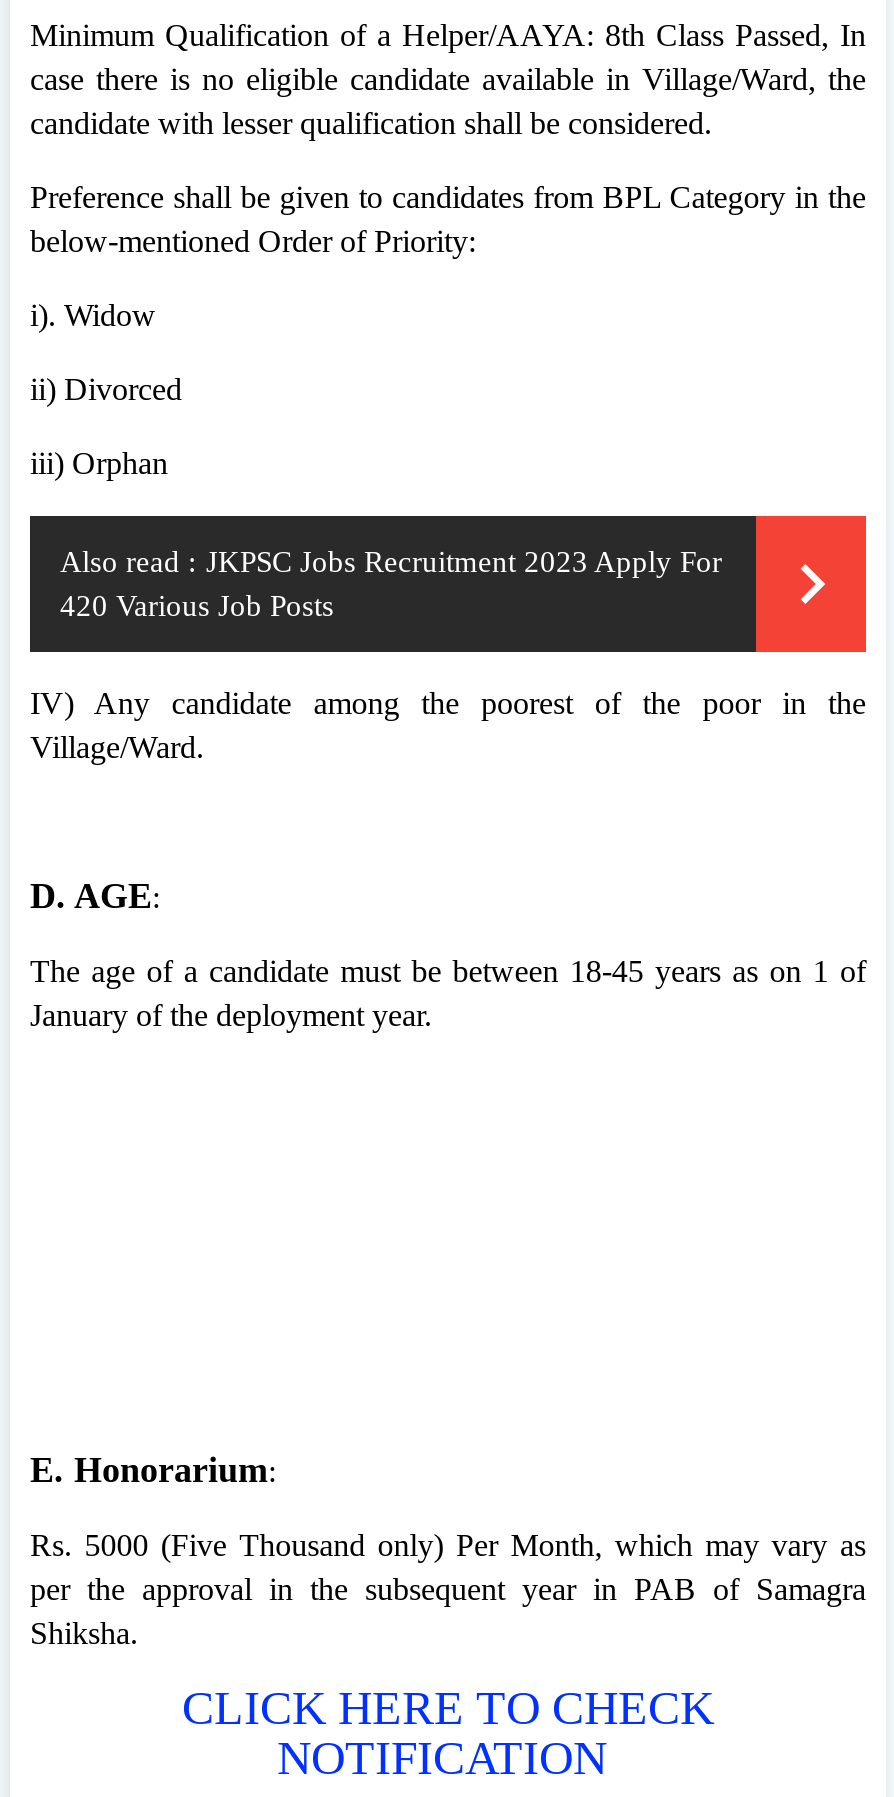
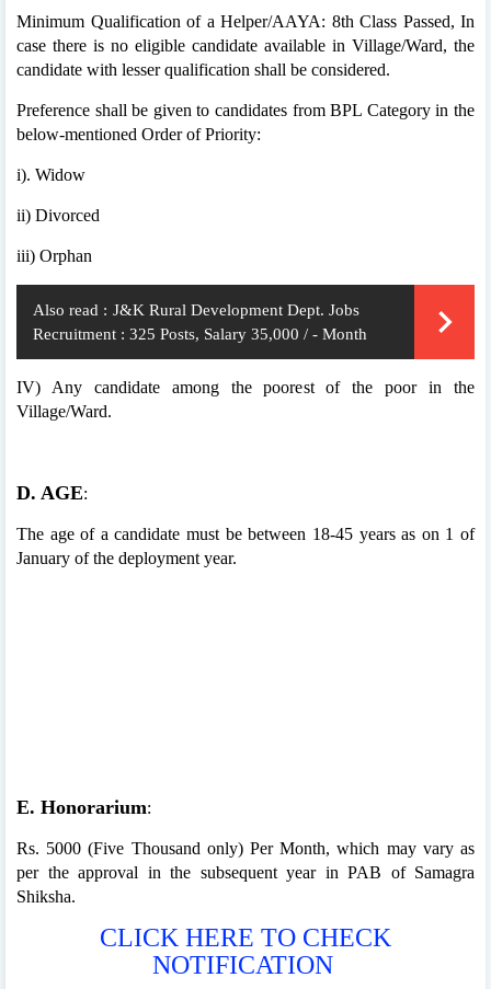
- Also read : JKPSC Jobs Recruitment 2023 Apply For
- 420 Various Job Posts
+ Also read : J&K Rural Development Dept. Jobs
+ Recruitment : 325 Posts, Salary 35,000 / - Month
